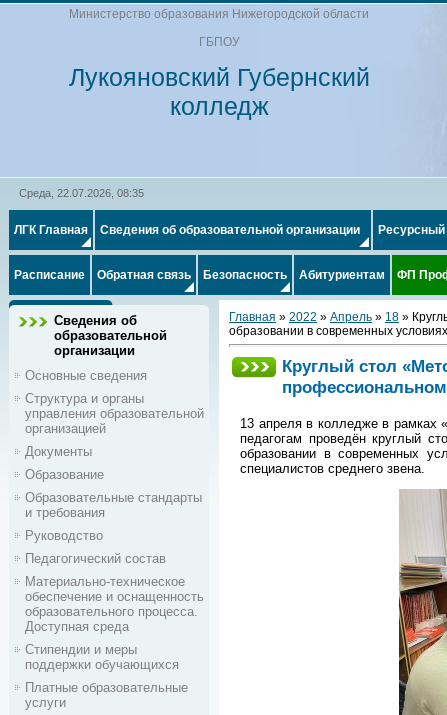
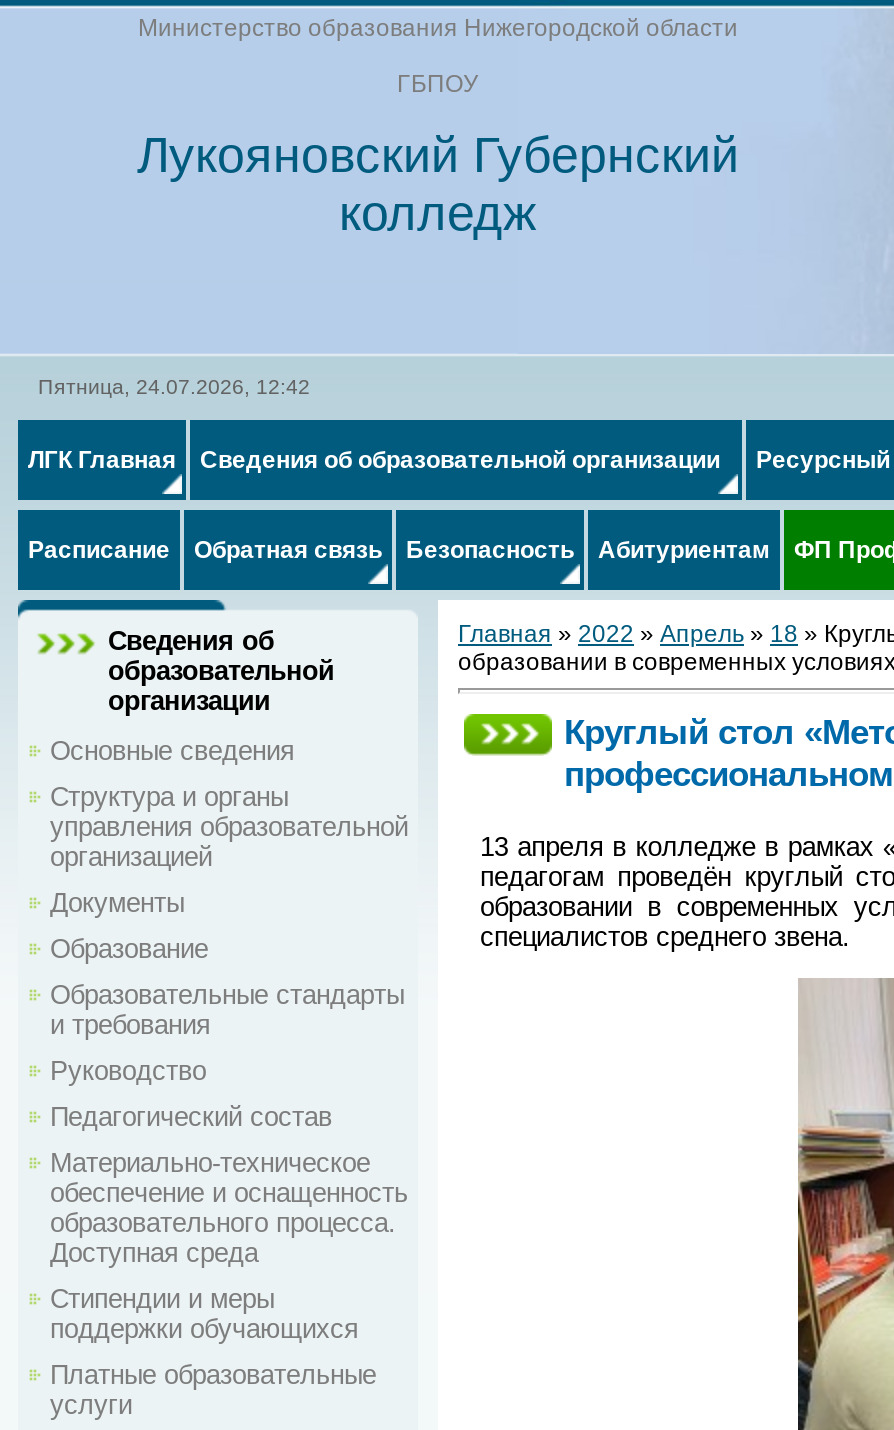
- Среда, 22.07.2026, 08:35
+ Пятница, 24.07.2026, 12:42
